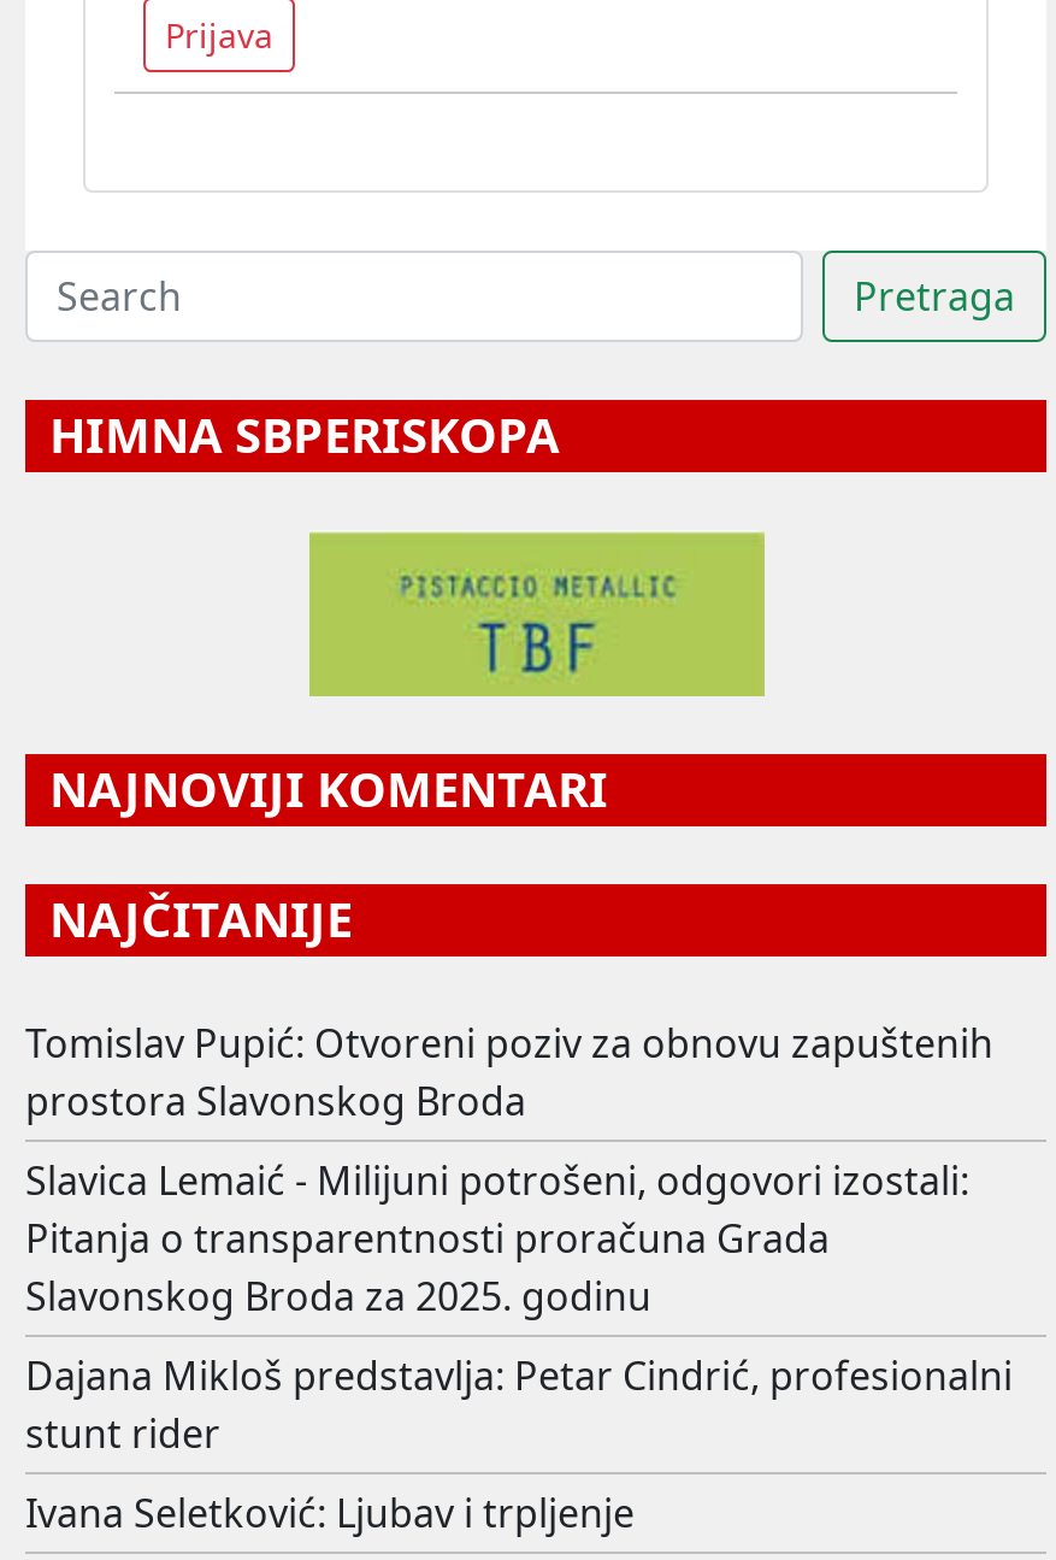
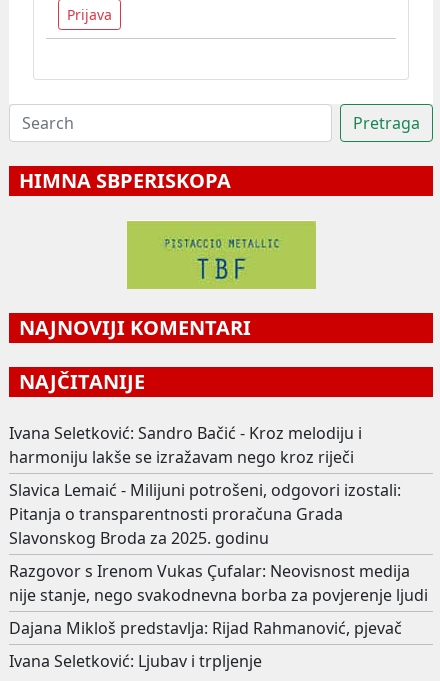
- Tomislav Pupić: Otvoreni poziv za obnovu zapuštenih
- prostora Slavonskog Broda
+ Ivana Seletković: Sandro Bačić - Kroz melodiju i
+ harmoniju lakše se izražavam nego kroz riječi

- Dajana Mikloš predstavlja: Petar Cindrić, profesionalni
- stunt rider
+ Razgovor s Irenom Vukas Çufalar: Neovisnost medija
+ nije stanje, nego svakodnevna borba za povjerenje ljudi
+ Dajana Mikloš predstavlja: Rijad Rahmanović, pjevač
